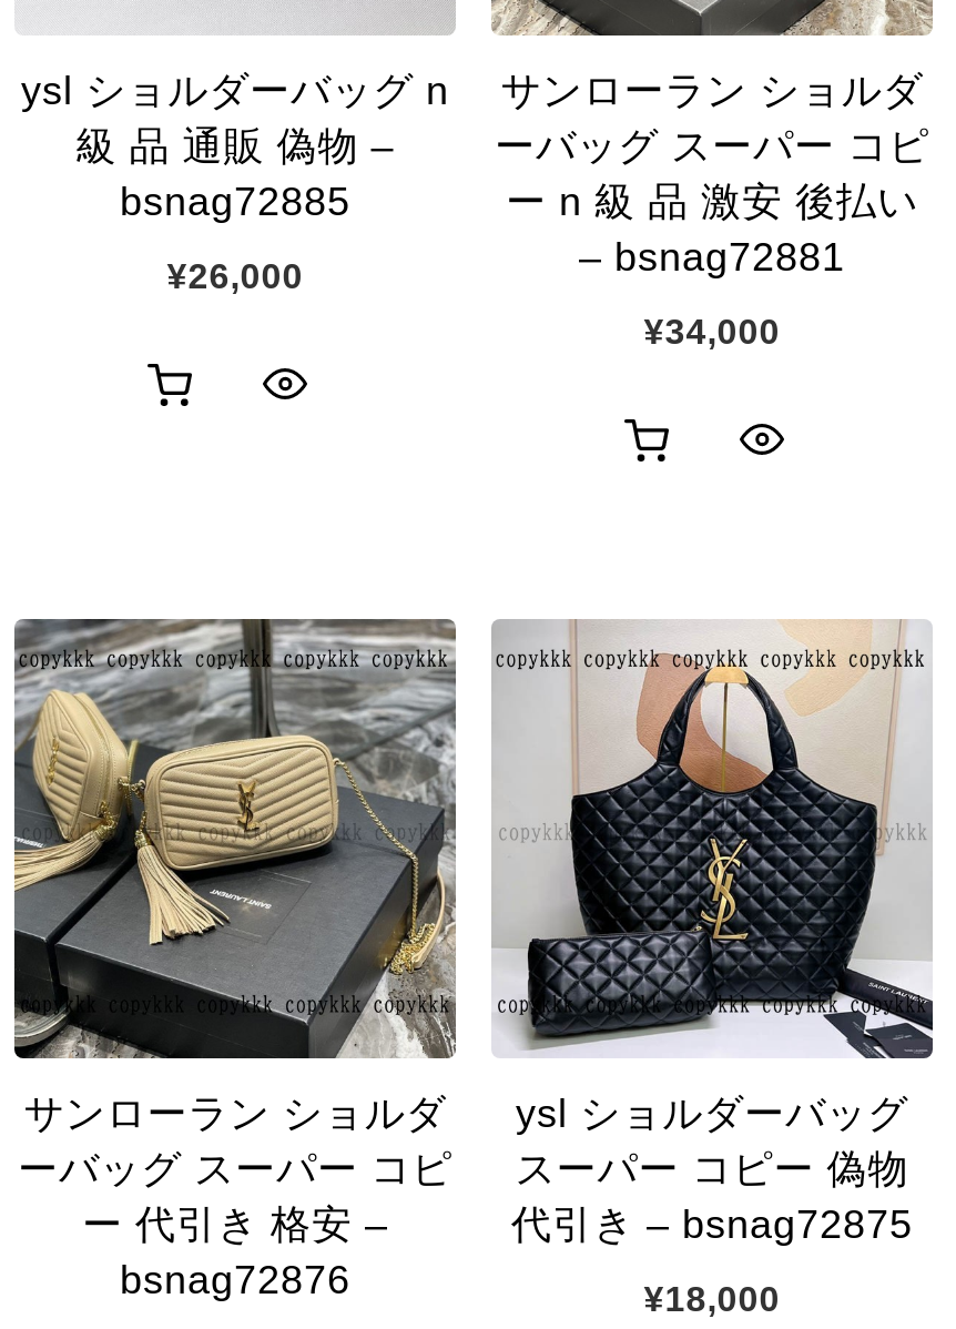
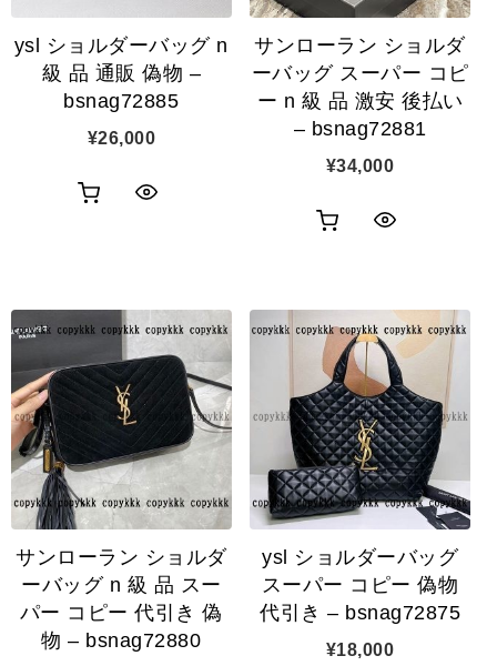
- [image]
+ [image]

- ーバッグ スーパー コピ
- ー 代引き 格安 –
- bsnag72876
+ ーバッグ n 級 品 スー
+ パー コピー 代引き 偽
+ 物 – bsnag72880
